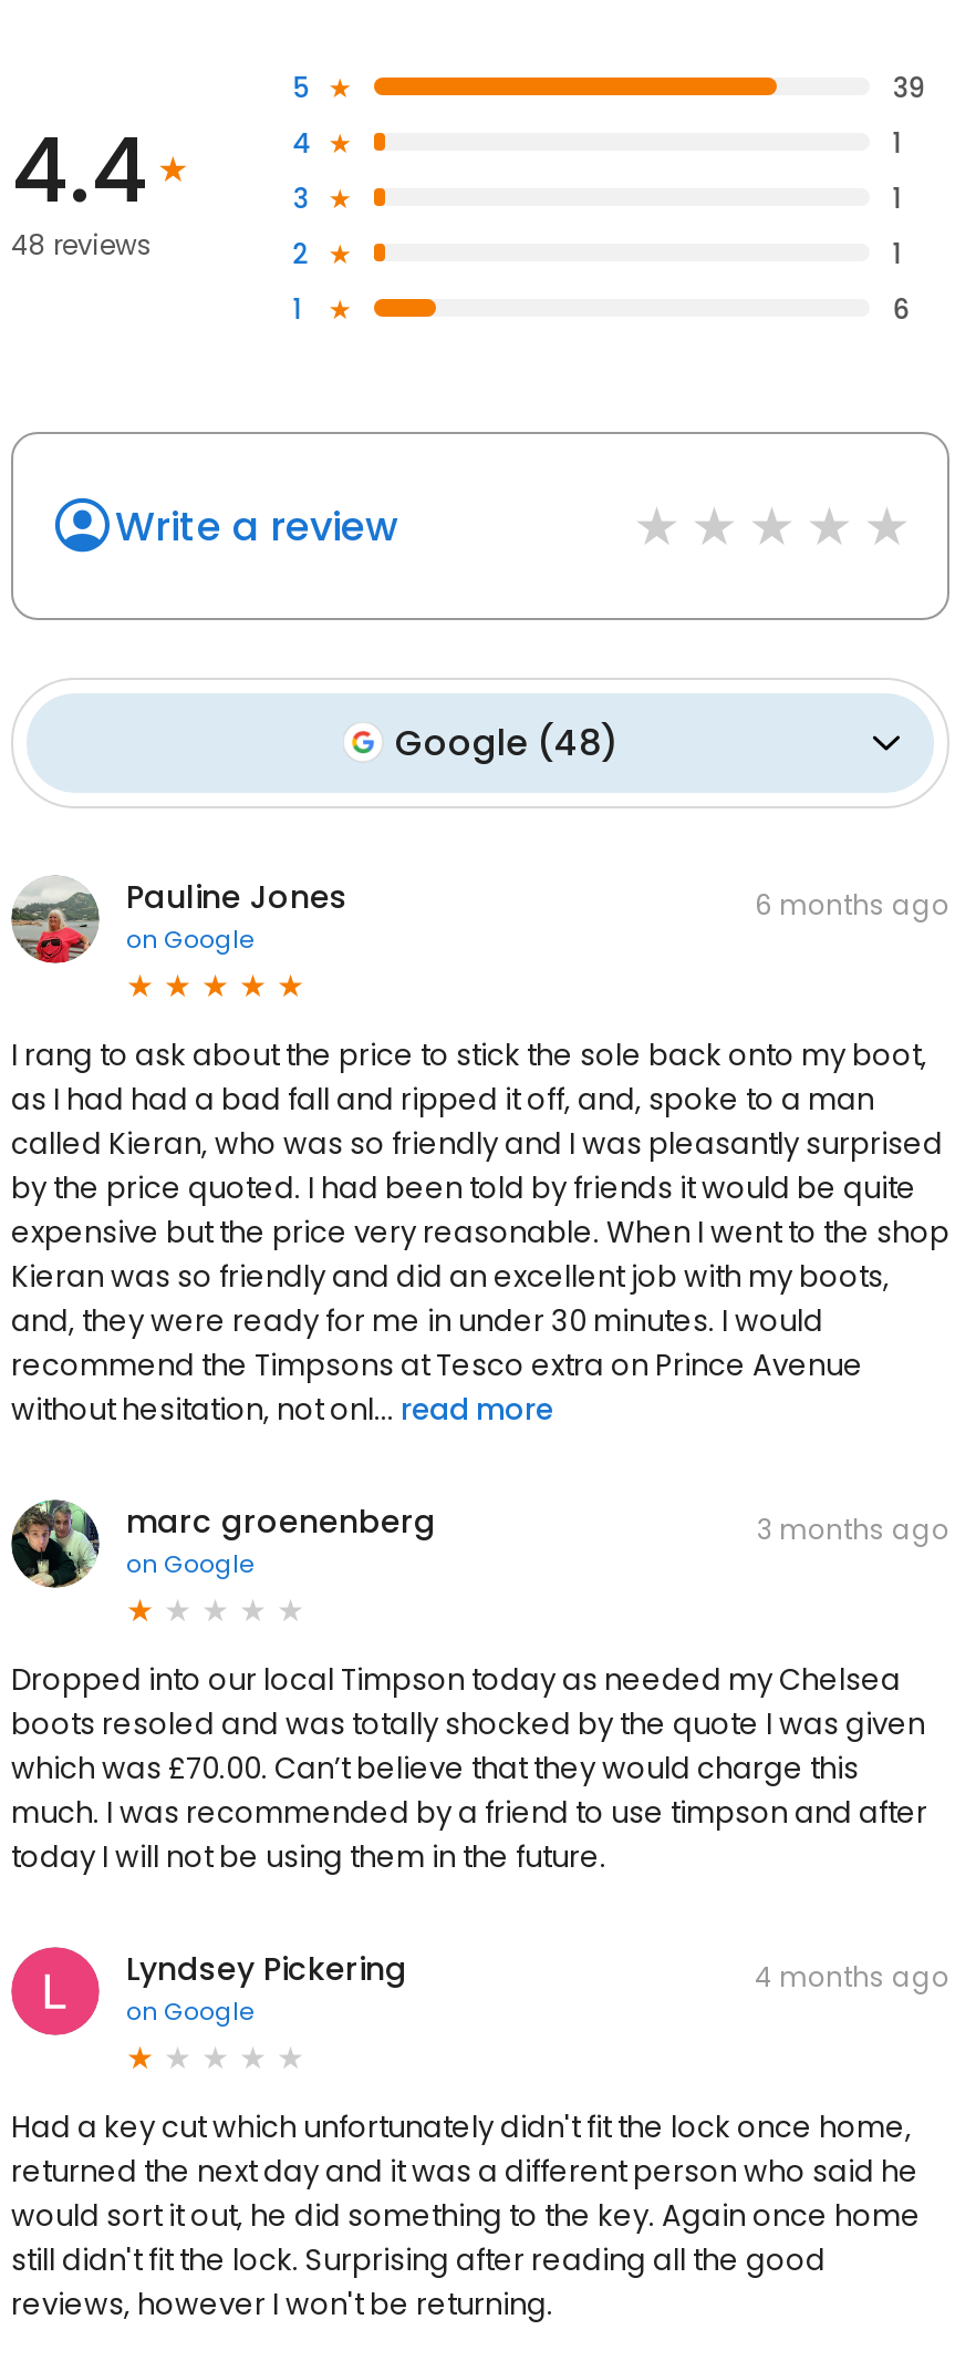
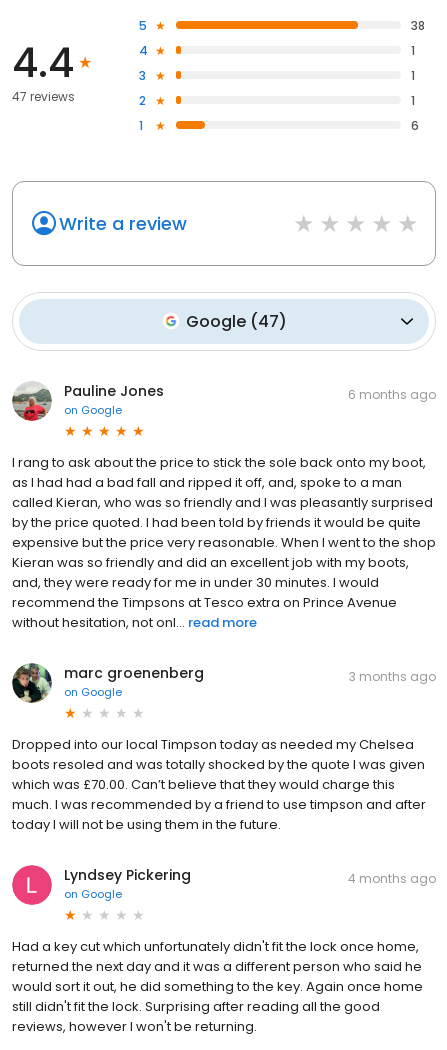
- 39
+ 38

- 48 reviews
+ 47 reviews

- Google (48)
+ Google (47)
